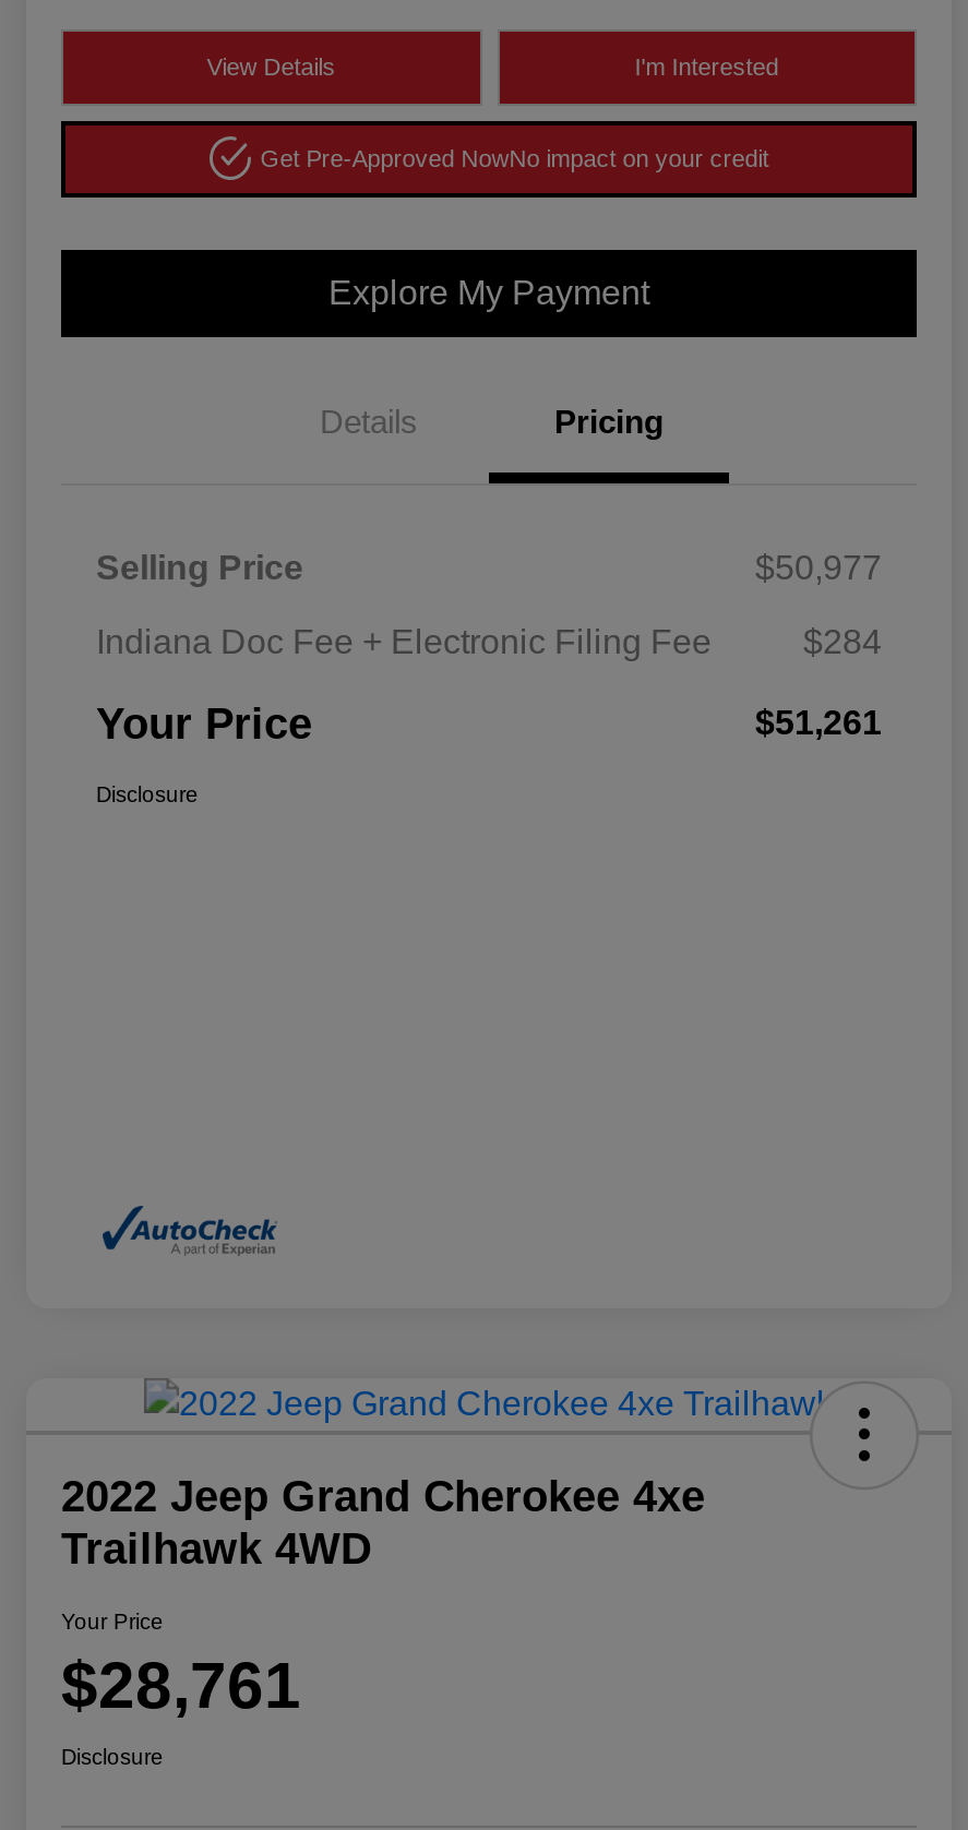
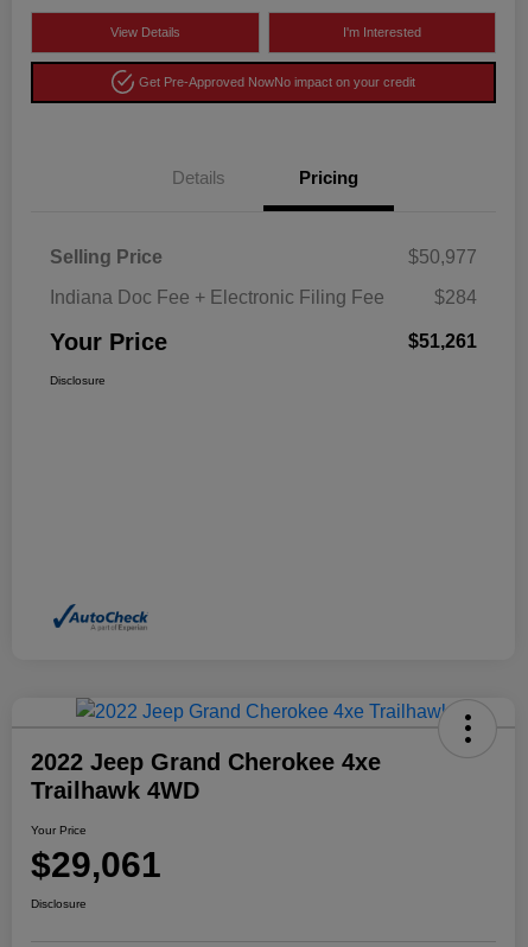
- Explore My Payment

- $28,761
+ $29,061
